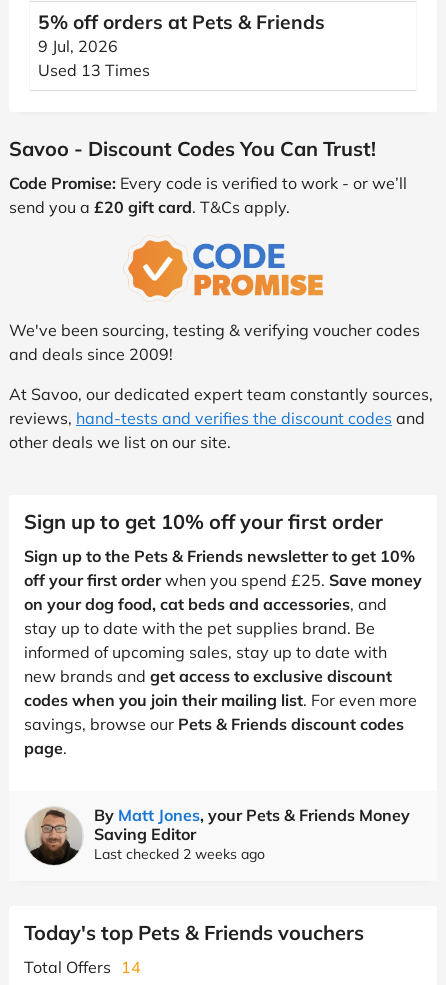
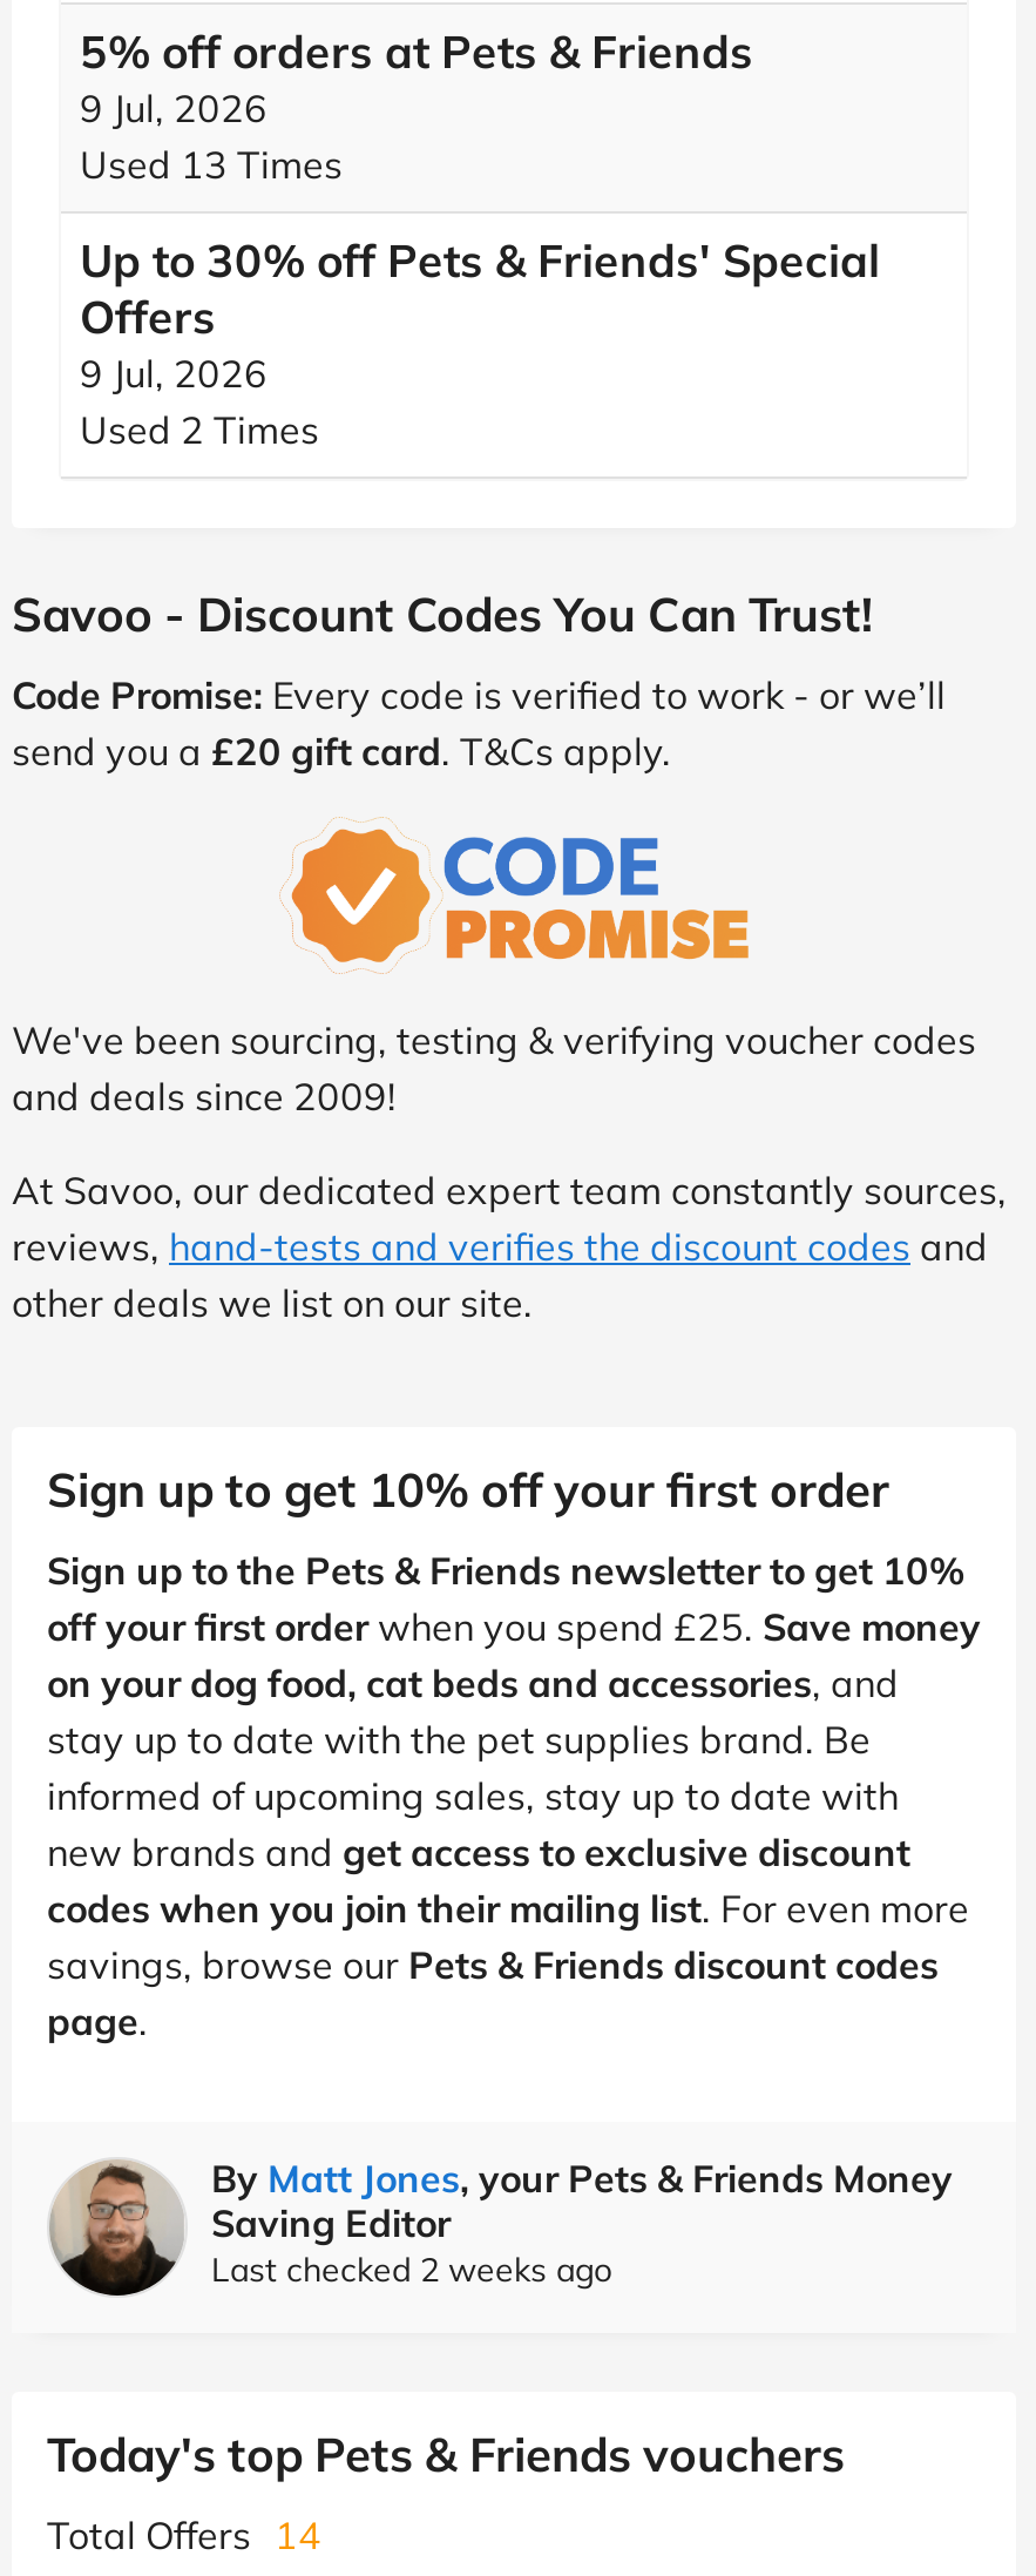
+ Up to 30% off Pets & Friends' Special
+ Offers
+ 9 Jul, 2026
+ Used 2 Times
